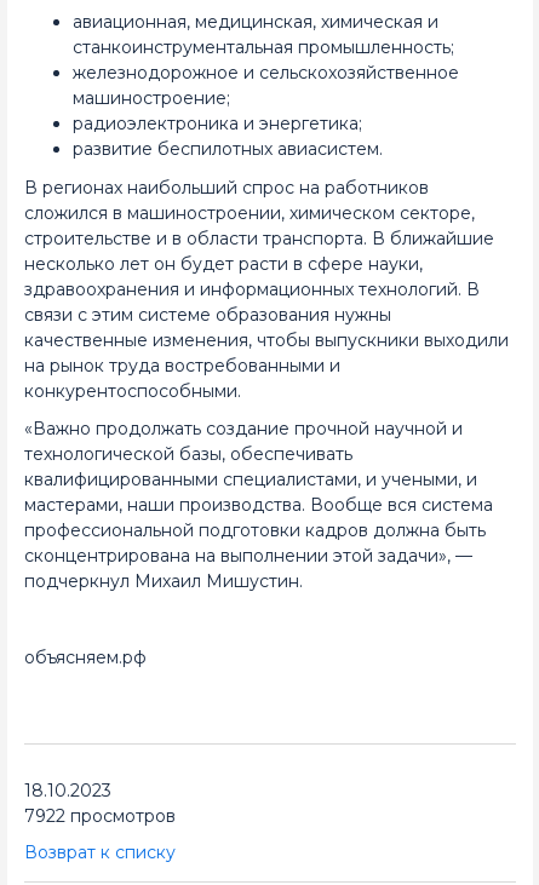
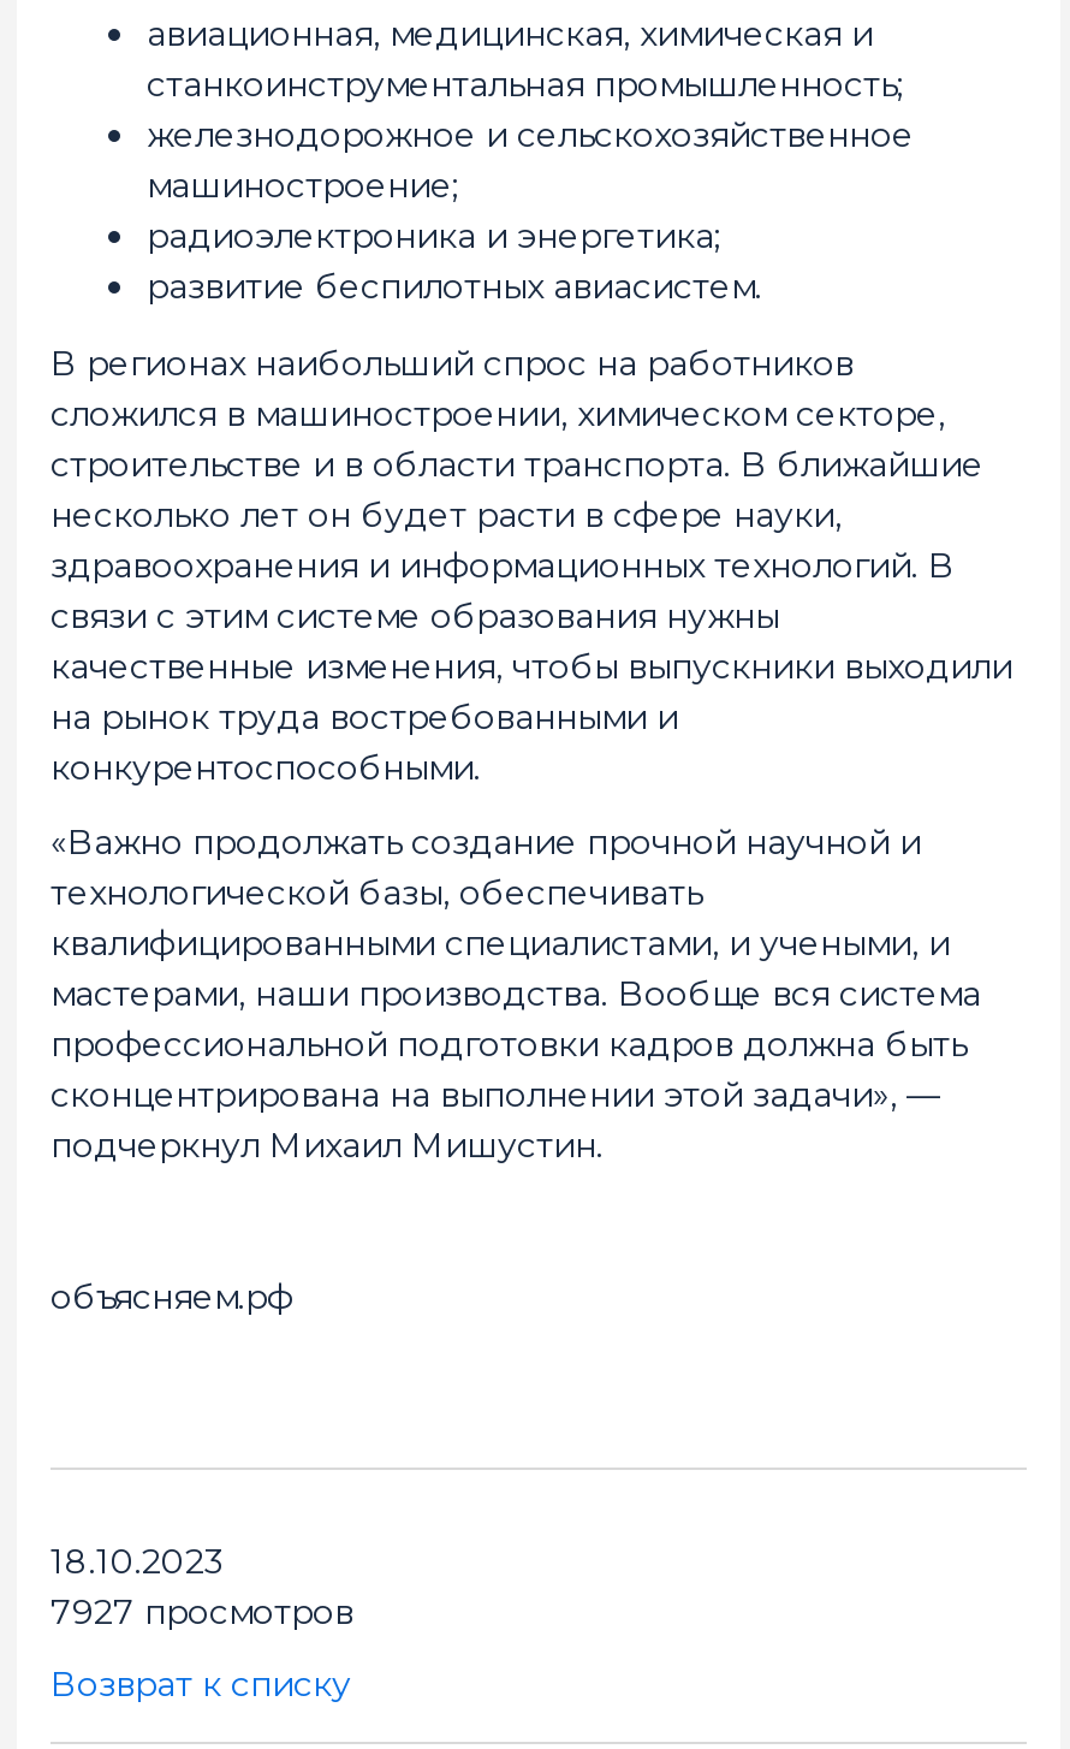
- 7922 просмотров
+ 7927 просмотров
